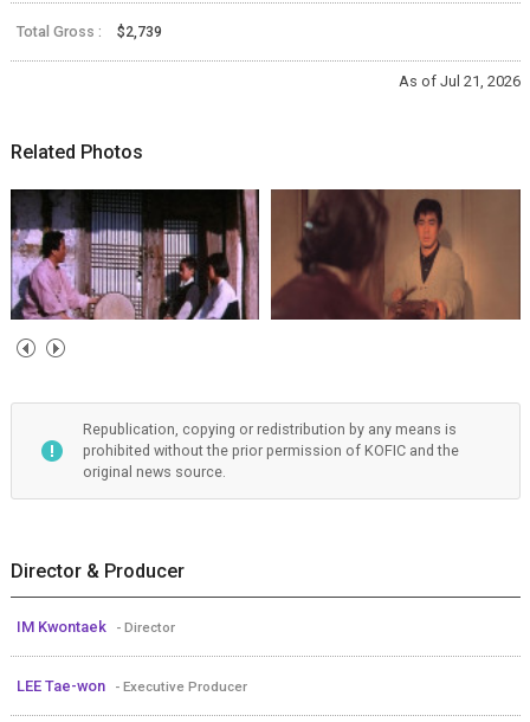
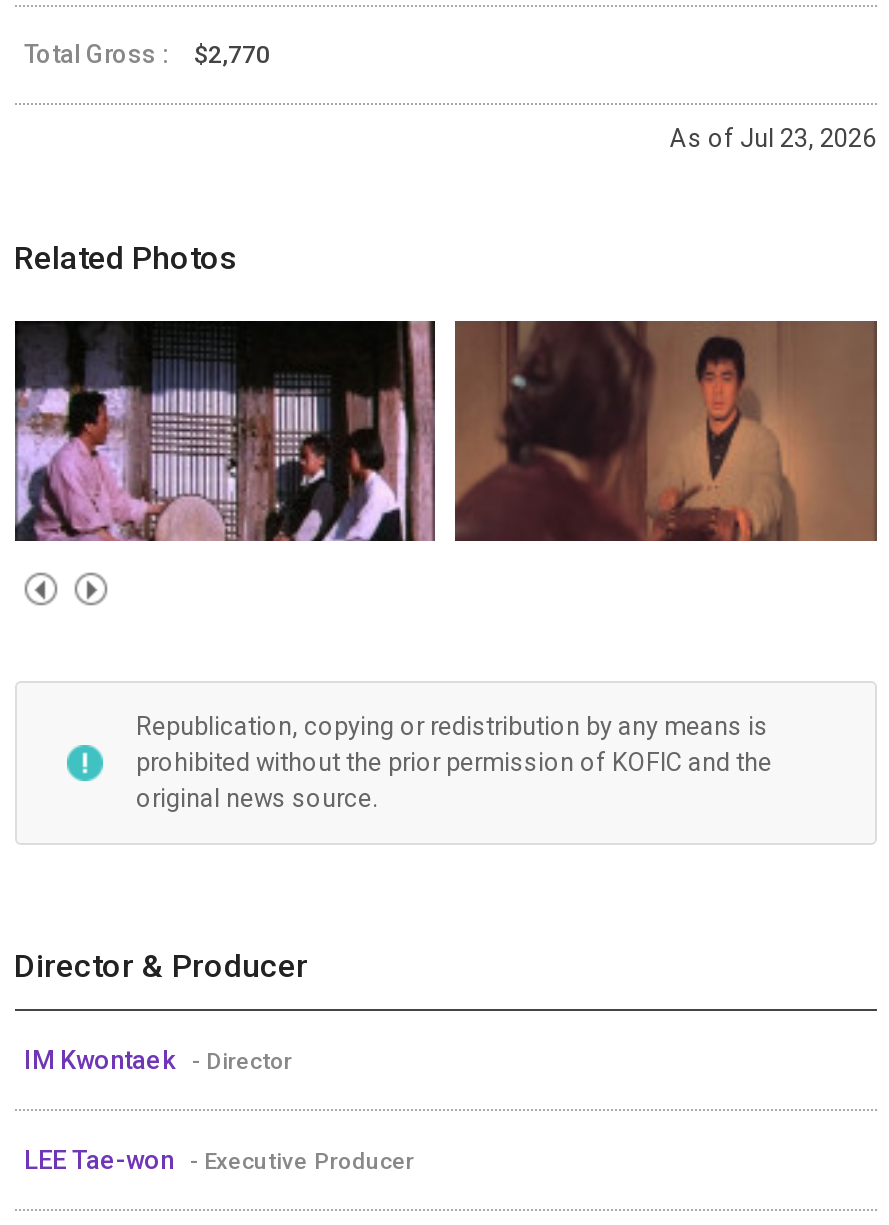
- Total Gross : $2,739
+ Total Gross : $2,770

- As of Jul 21, 2026
+ As of Jul 23, 2026
